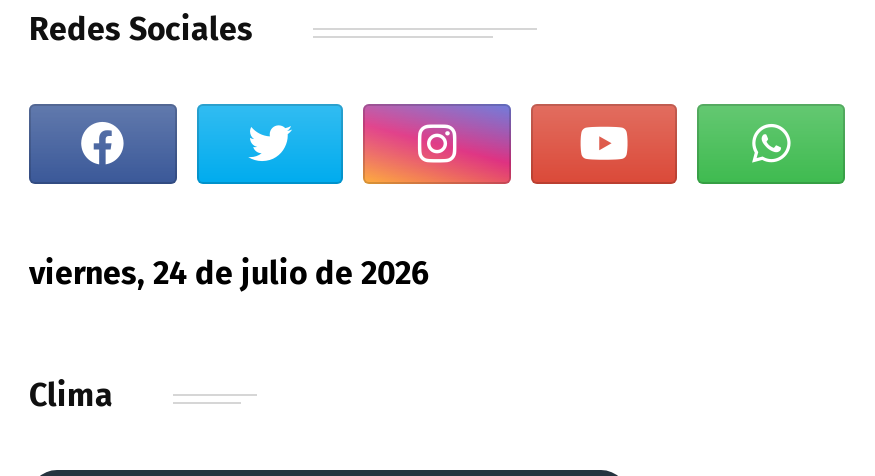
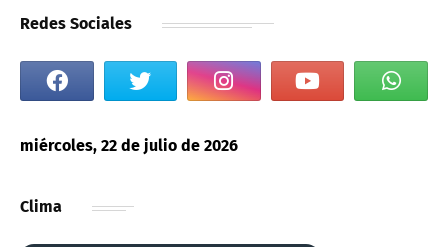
- viernes, 24 de julio de 2026
+ miércoles, 22 de julio de 2026
